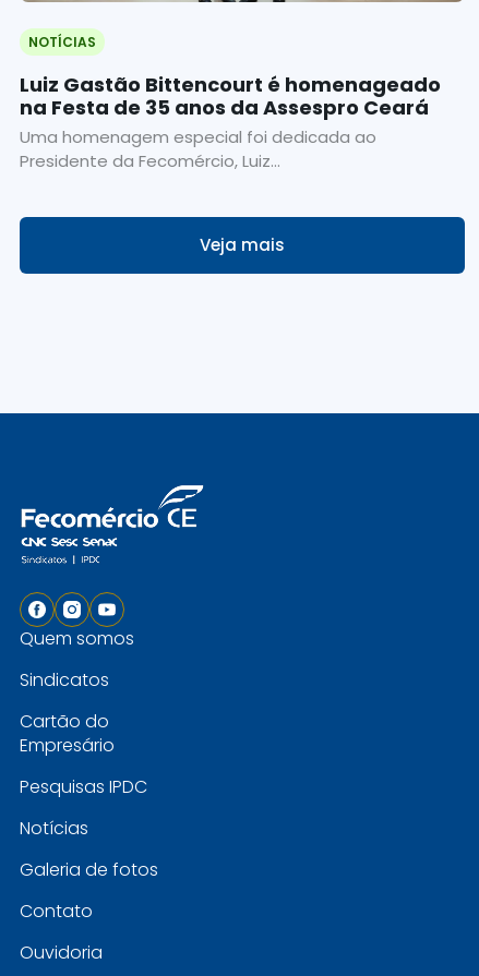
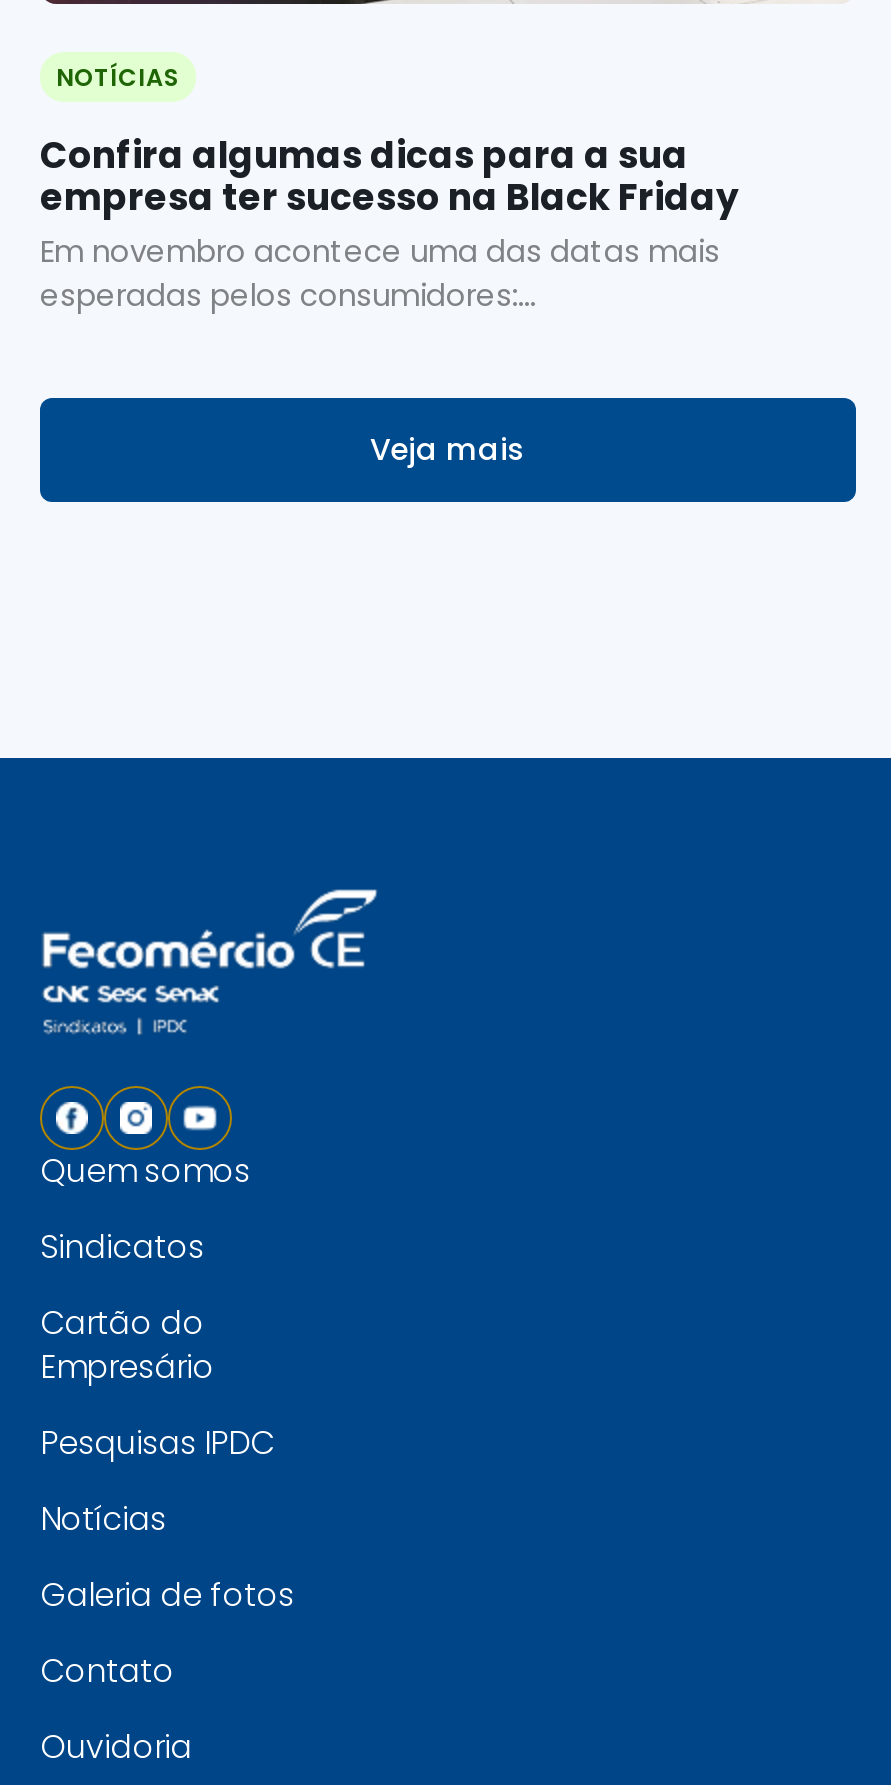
- Luiz Gastão Bittencourt é homenageado
- na Festa de 35 anos da Assespro Ceará
- Uma homenagem especial foi dedicada ao
- Presidente da Fecomércio, Luiz...
+ Confira algumas dicas para a sua
+ empresa ter sucesso na Black Friday
+ Em novembro acontece uma das datas mais
+ esperadas pelos consumidores:...
